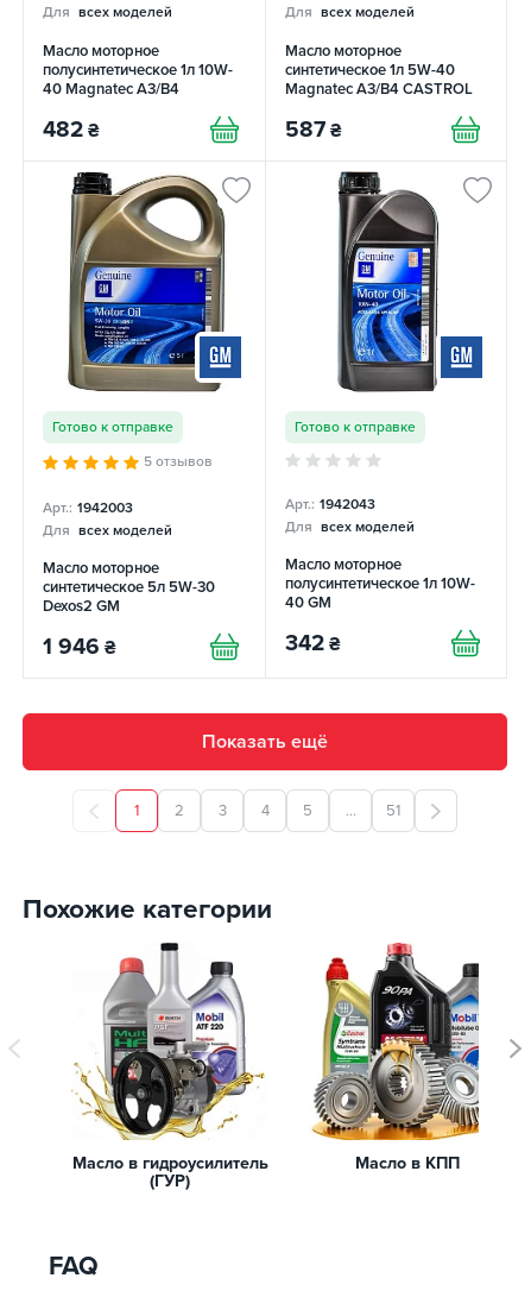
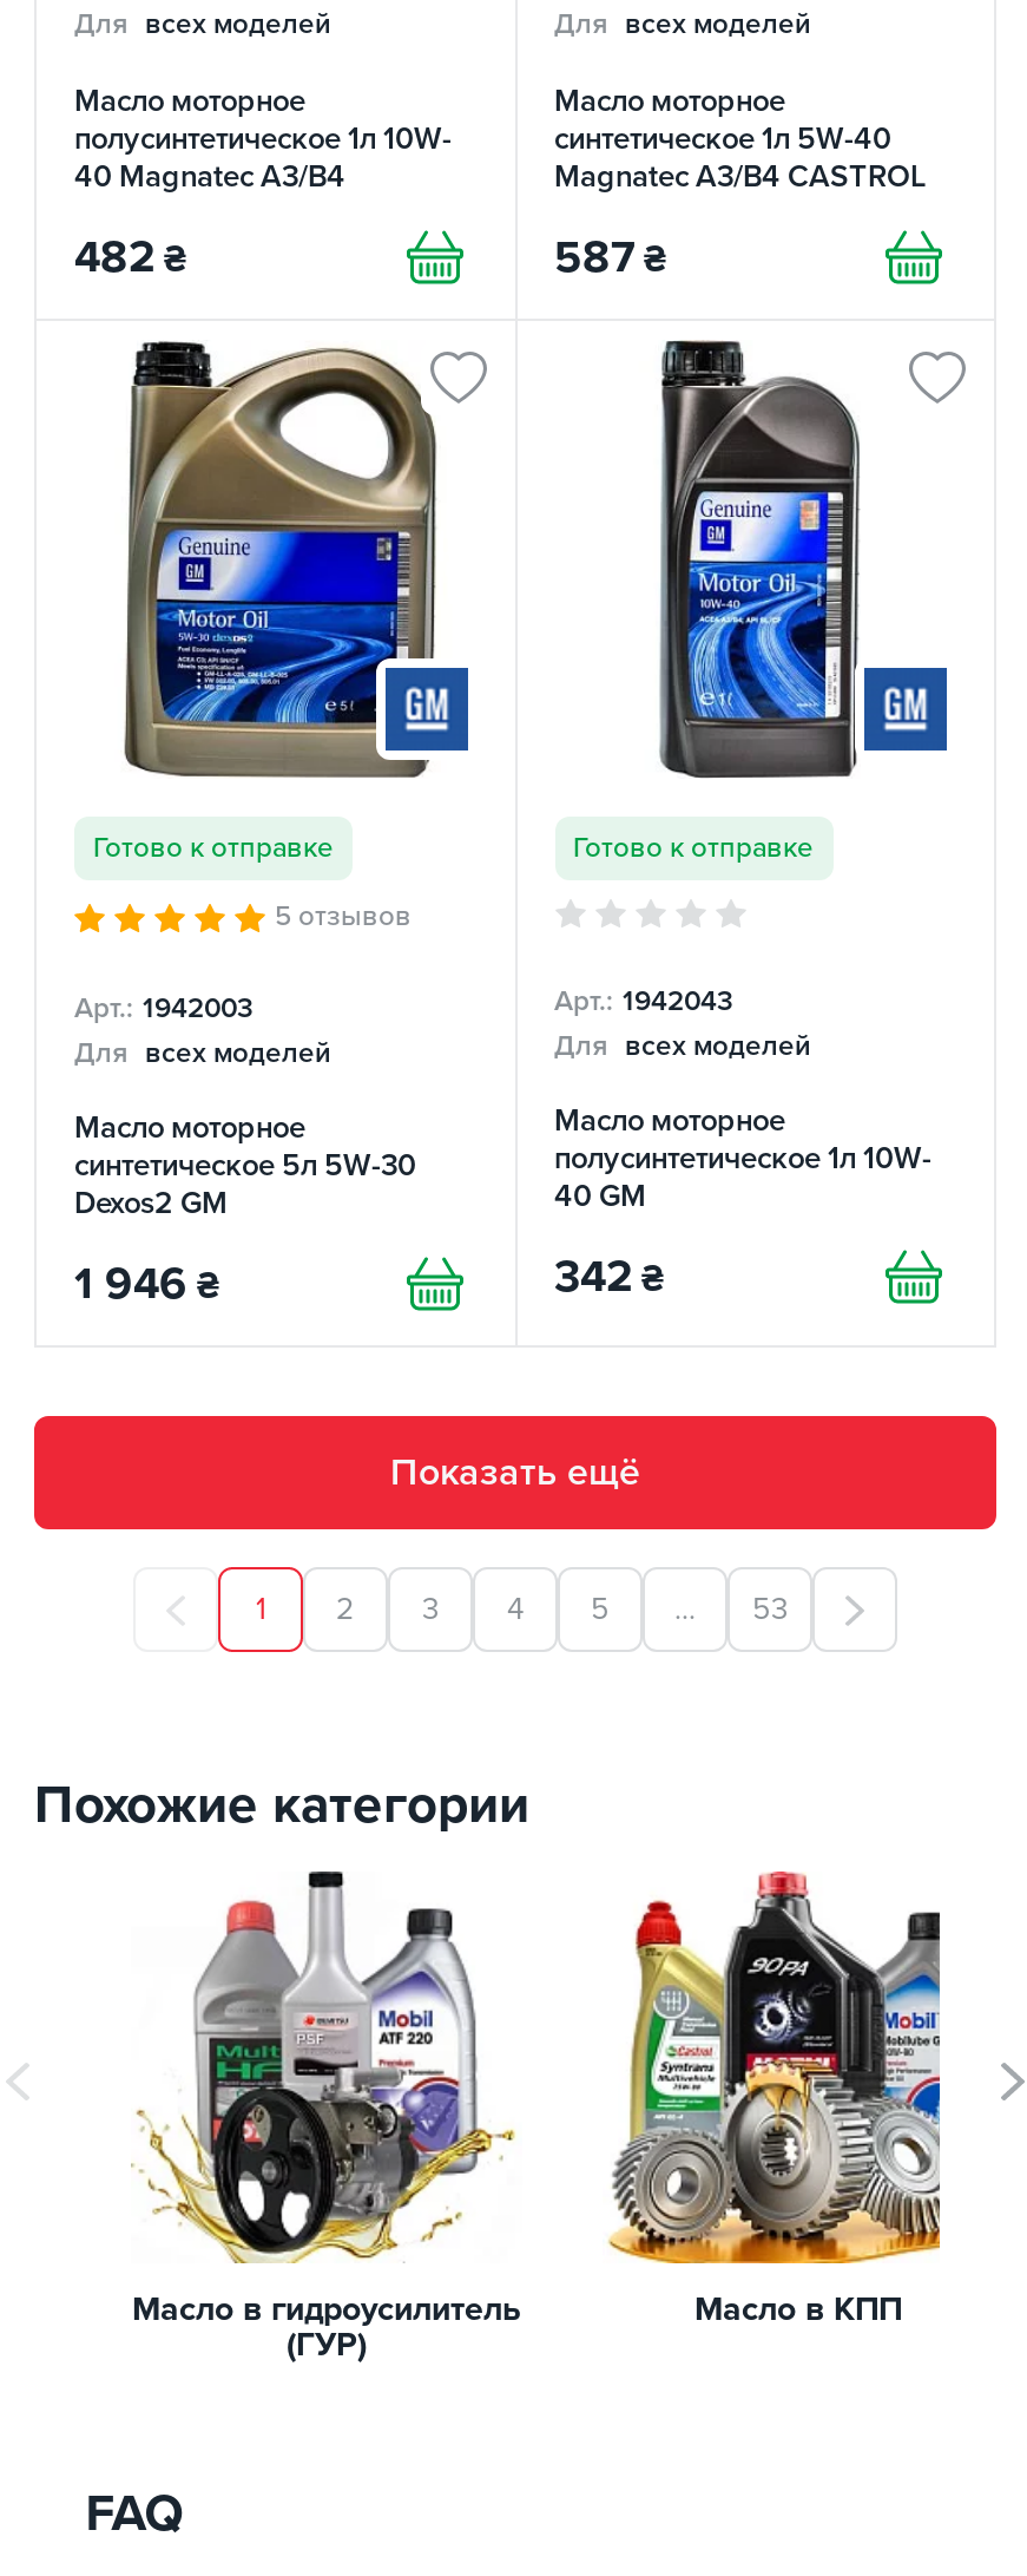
- 51
+ 53
